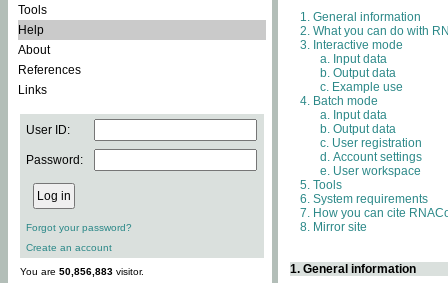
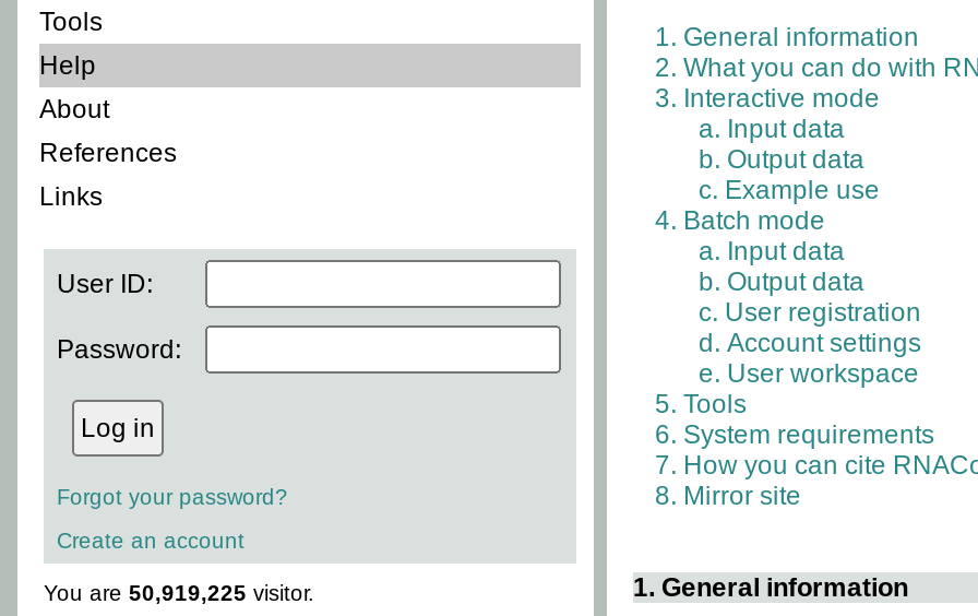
- You are 50,856,883 visitor.
+ You are 50,919,225 visitor.
